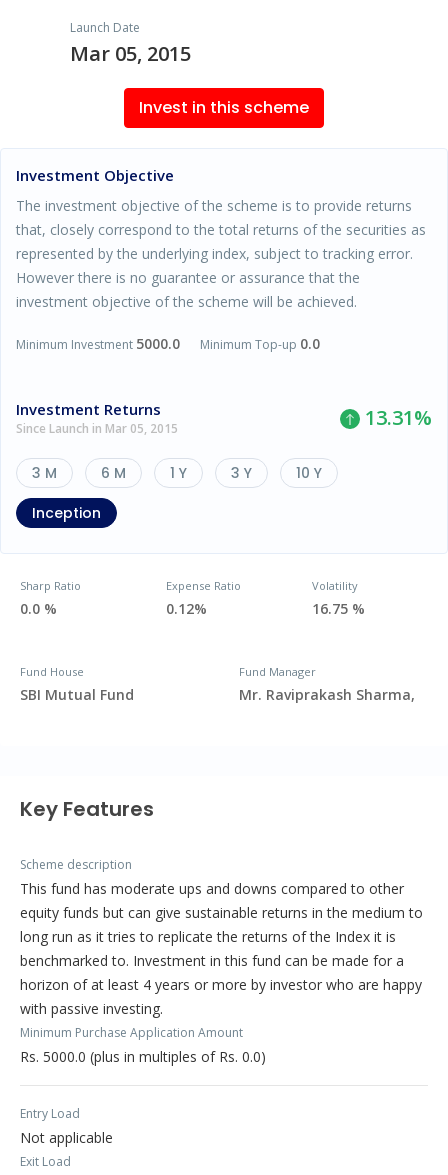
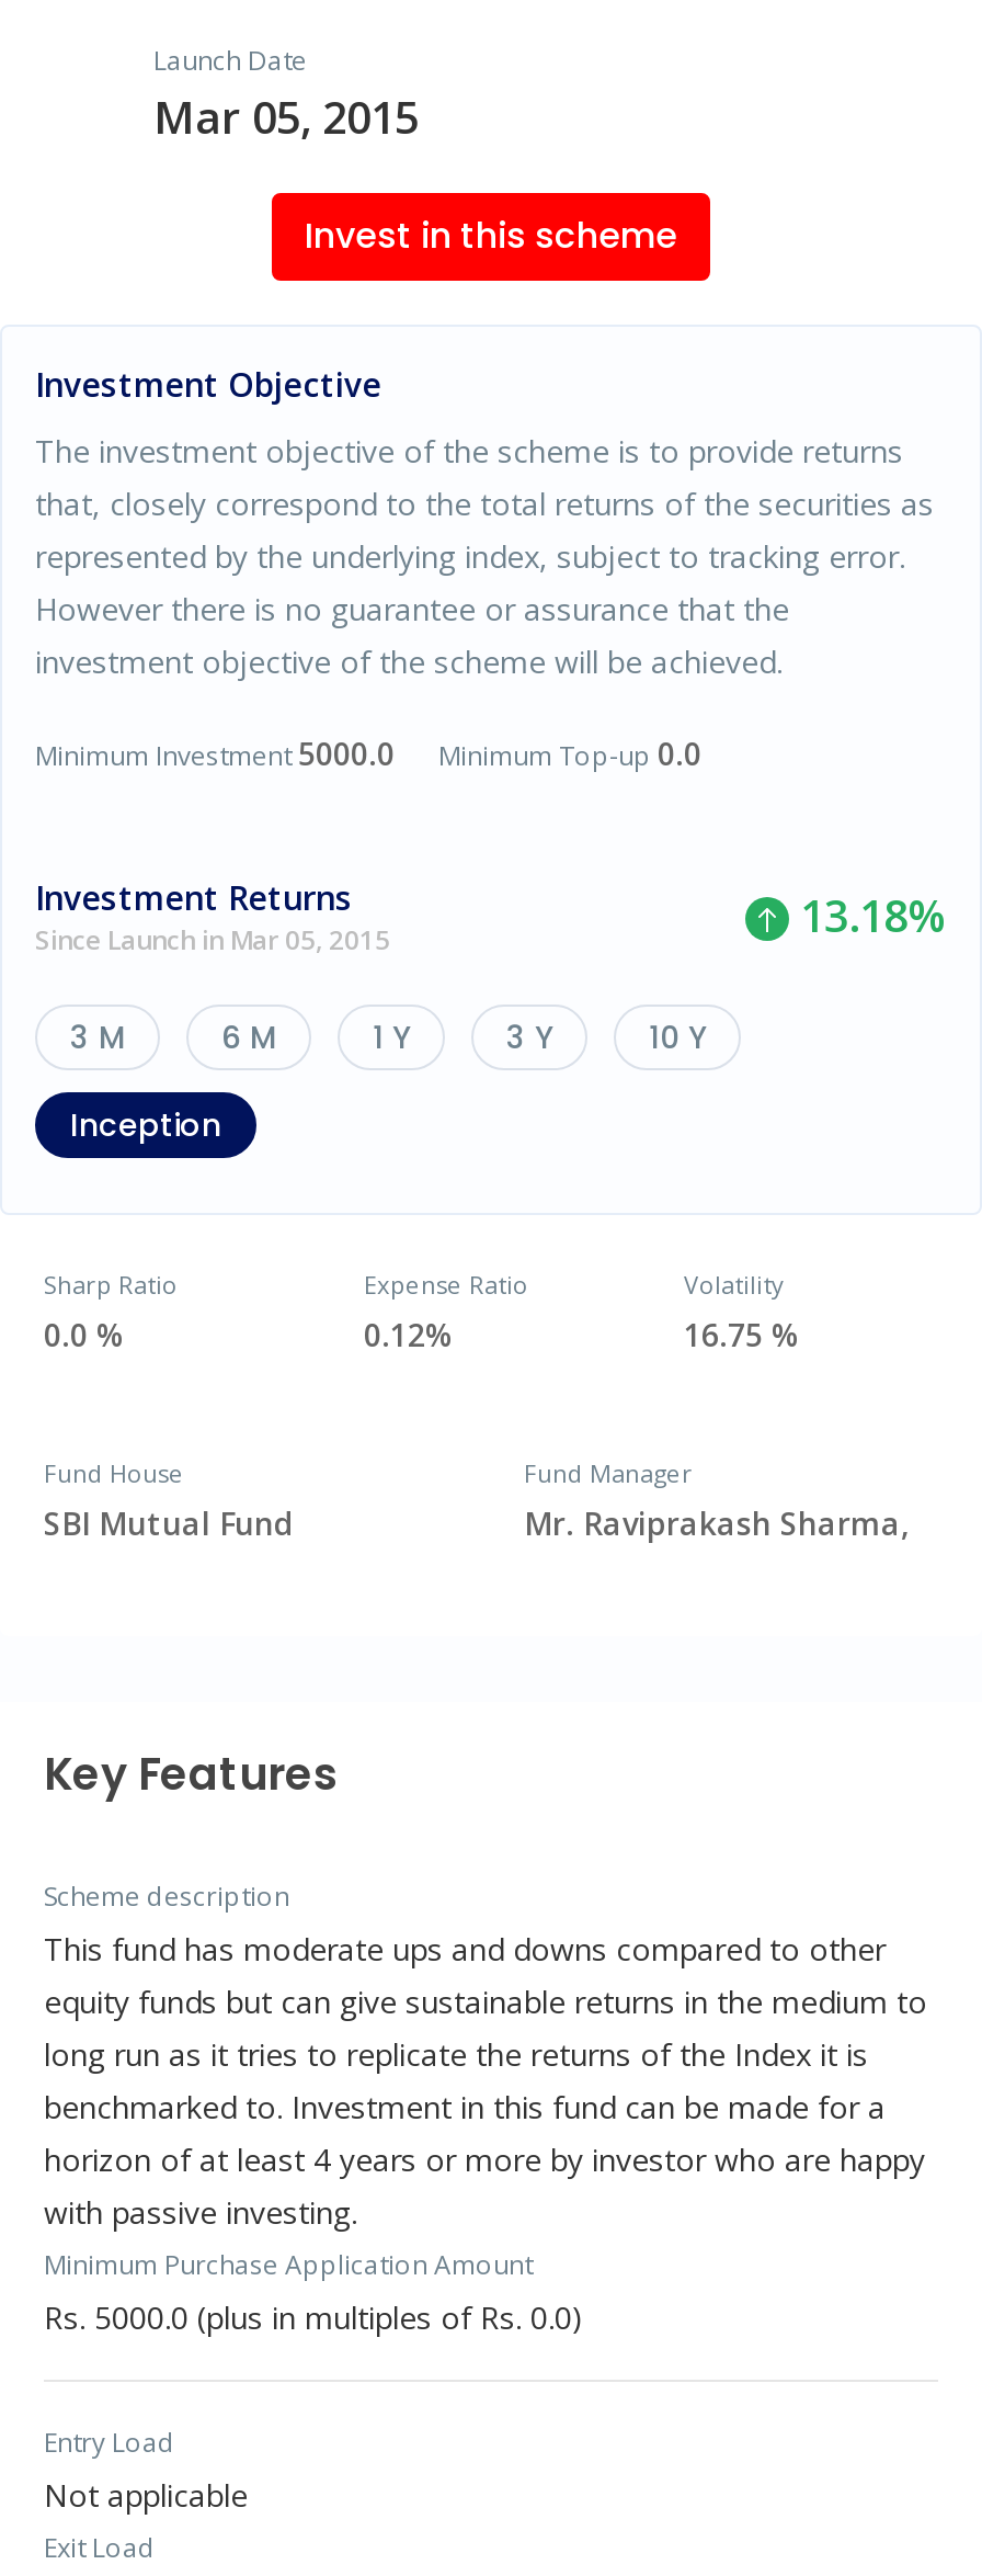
- 13.31%
+ 13.18%
